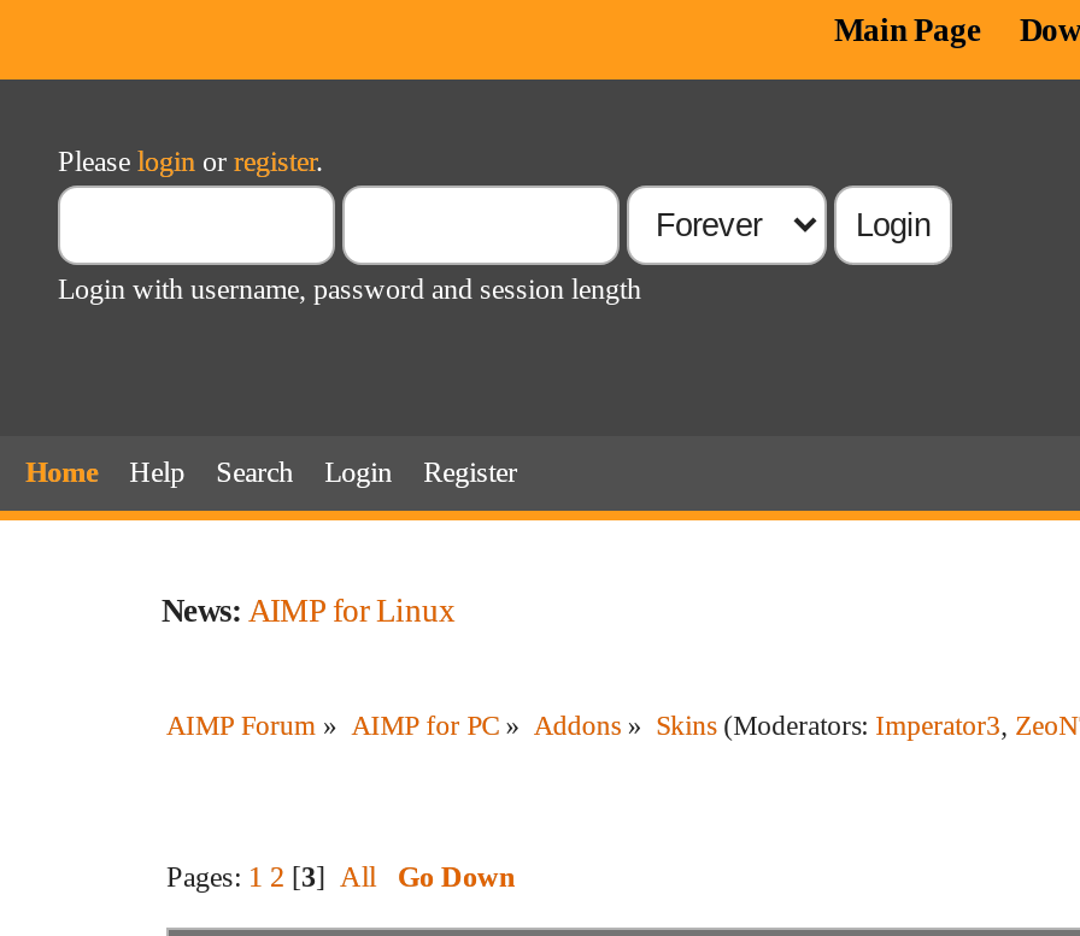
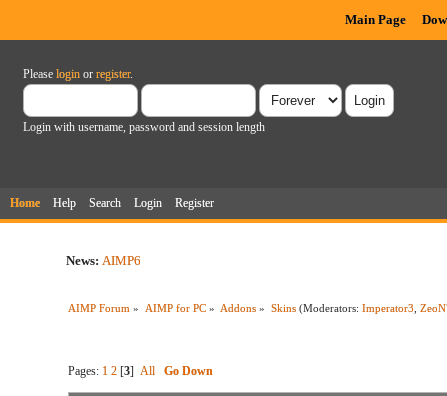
- News: AIMP for Linux
+ News: AIMP6
